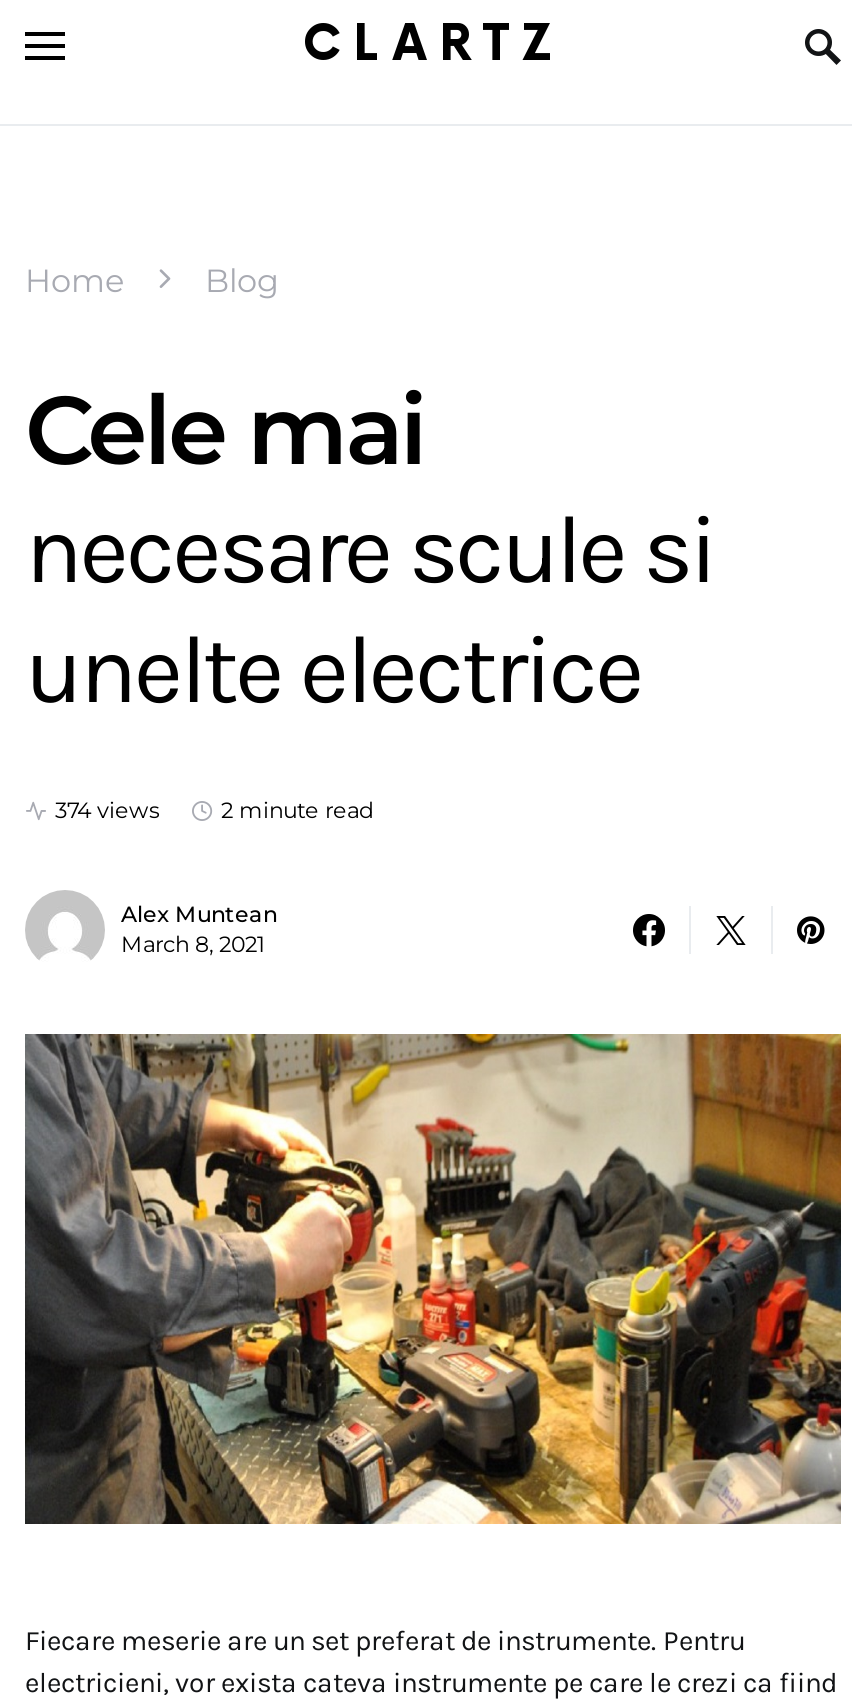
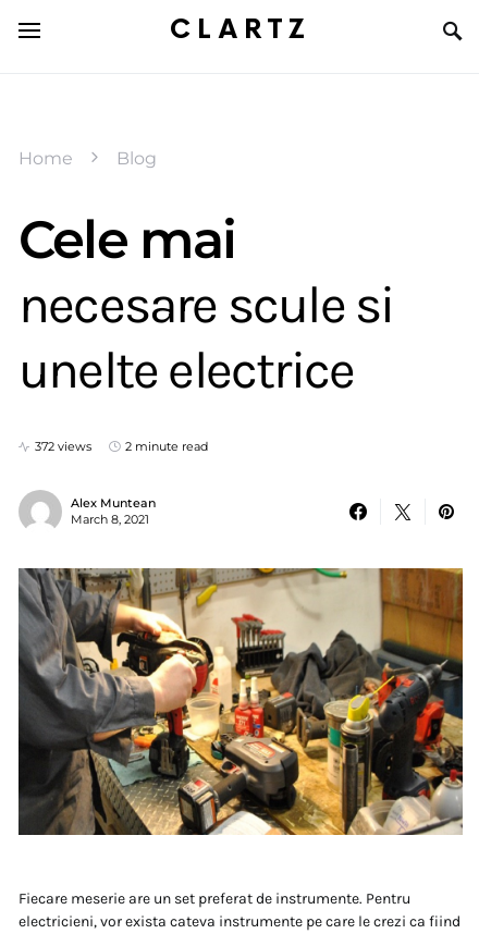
- 374 views
+ 372 views
